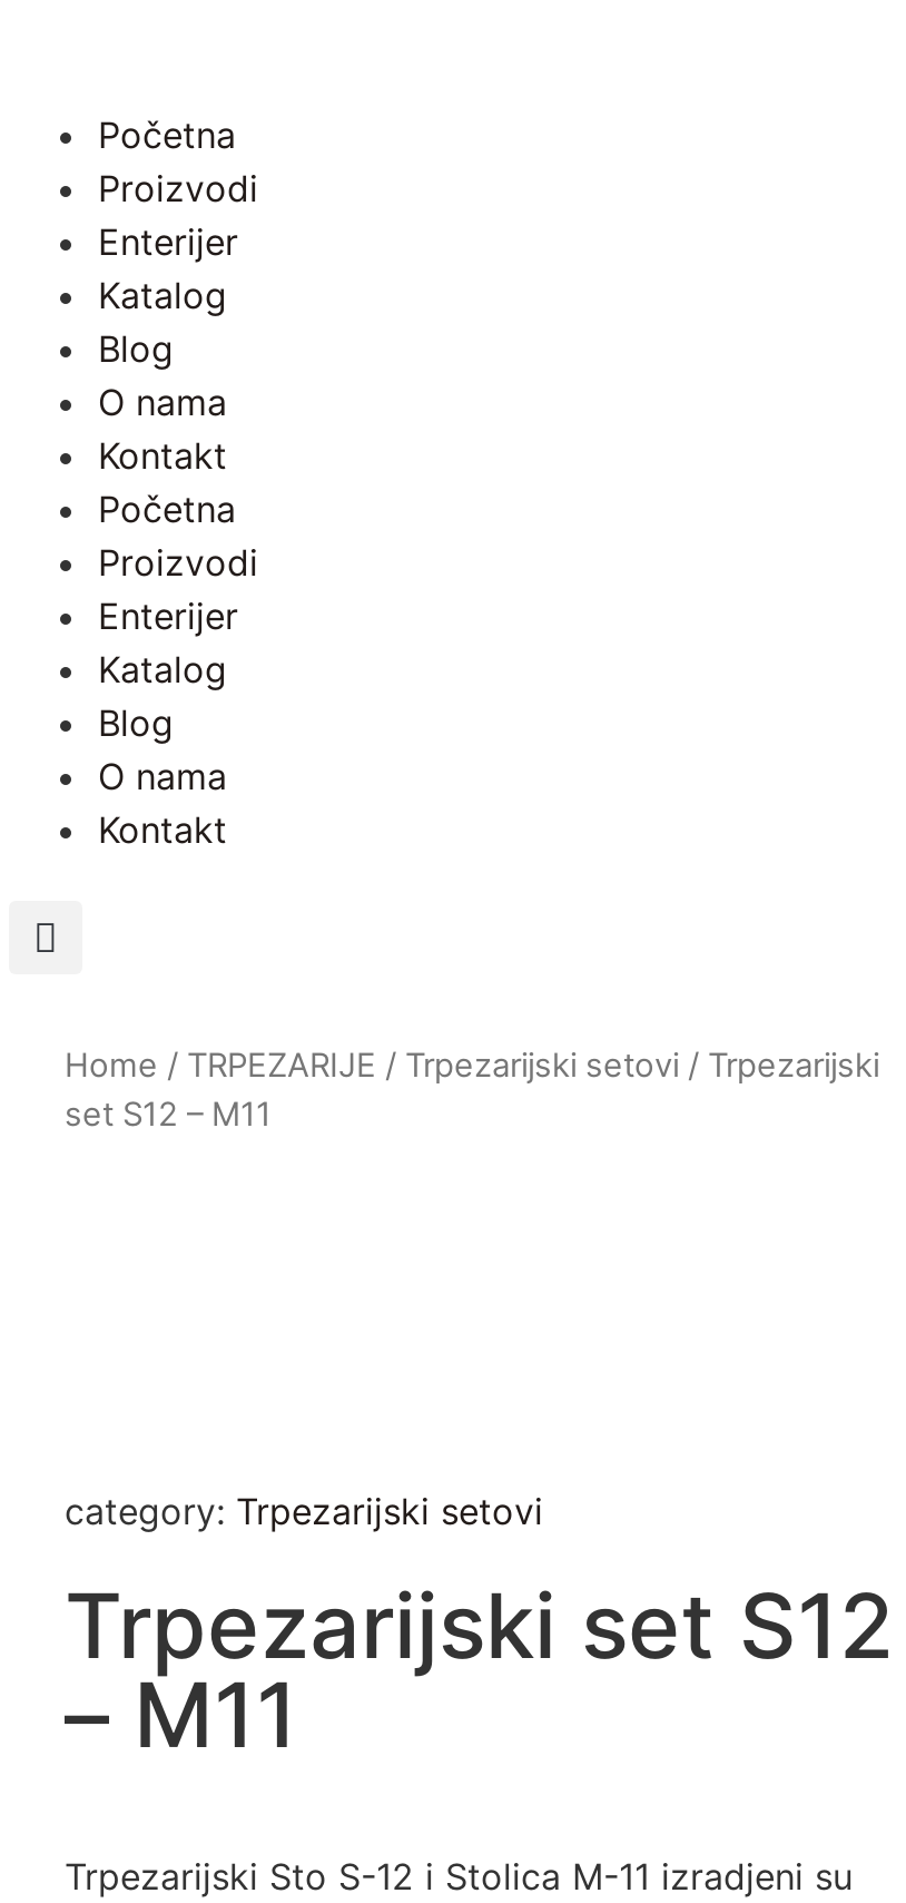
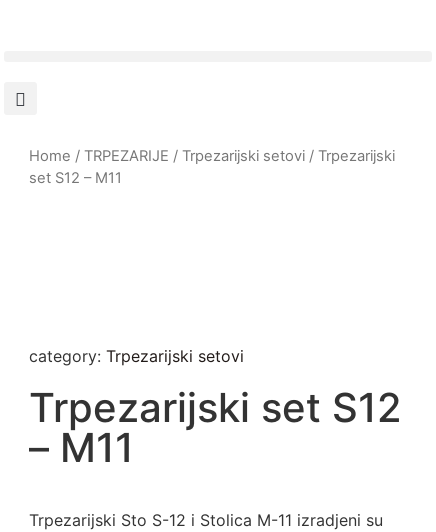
- Početna
- Proizvodi
- Enterijer
- Katalog
- Blog
- O nama
- Kontakt
- Početna
- Proizvodi
- Enterijer
- Katalog
- Blog
- O nama
- Kontakt
